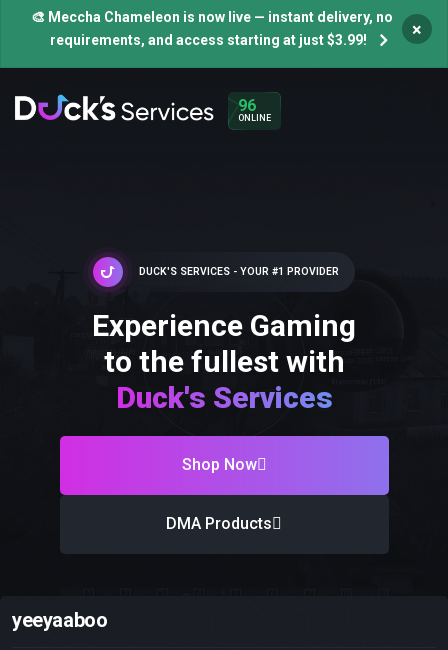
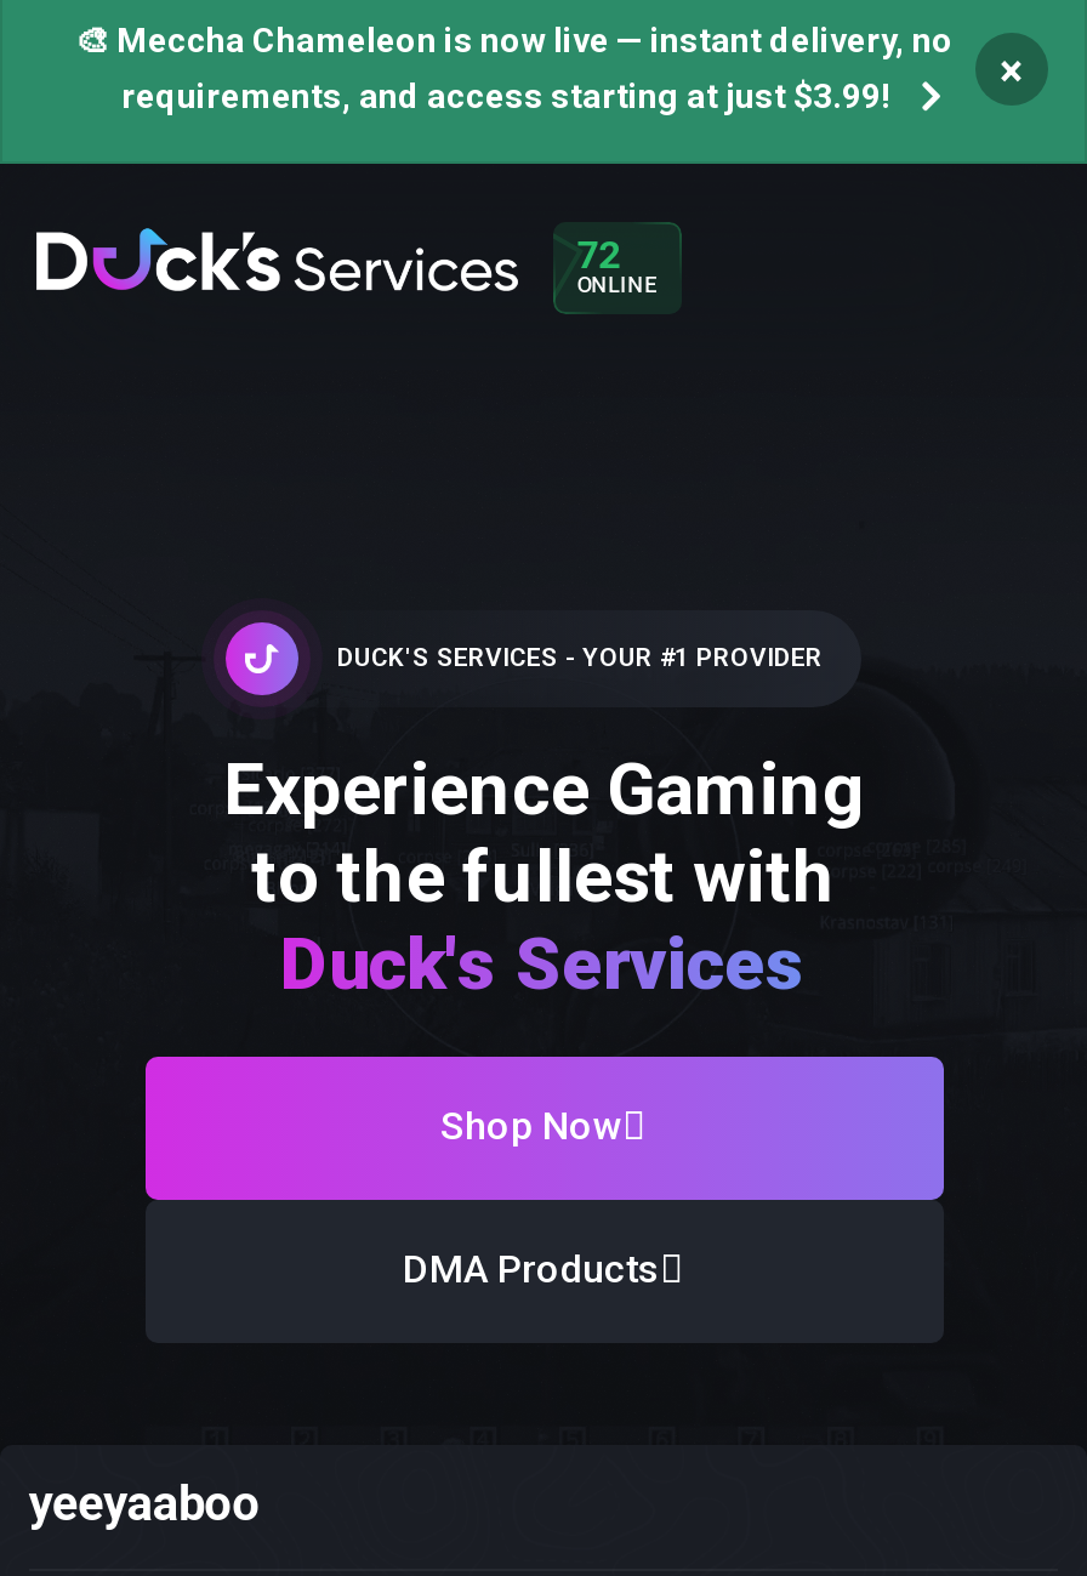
- 96
+ 72
